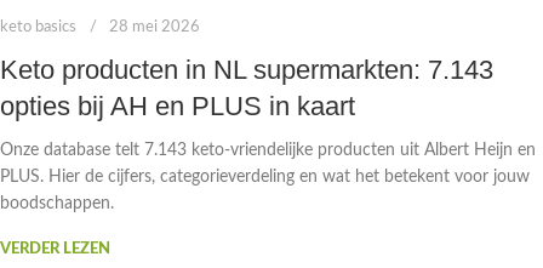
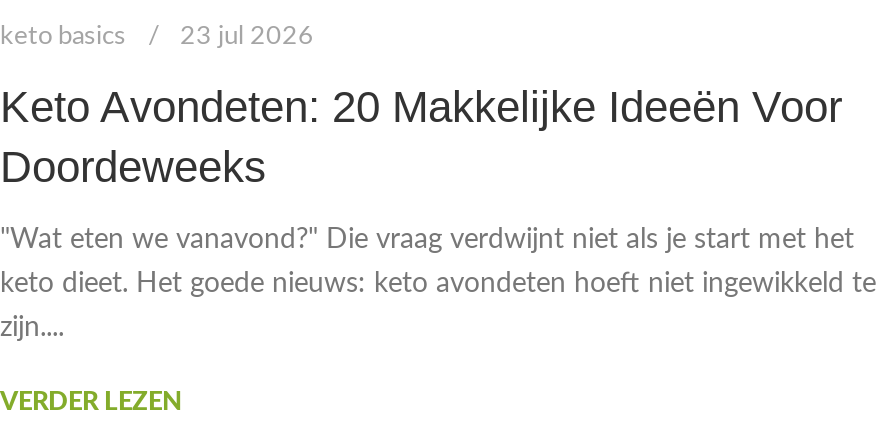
- 28 mei 2026
+ 23 jul 2026

- Keto producten in NL supermarkten: 7.143
- opties bij AH en PLUS in kaart
+ Keto Avondeten: 20 Makkelijke Ideeën Voor
+ Doordeweeks

- Onze database telt 7.143 keto-vriendelijke producten uit Albert Heijn en
+ "Wat eten we vanavond?" Die vraag verdwijnt niet als je start met het

- PLUS. Hier de cijfers, categorieverdeling en wat het betekent voor jouw
+ keto dieet. Het goede nieuws: keto avondeten hoeft niet ingewikkeld te

- boodschappen.
+ zijn....
